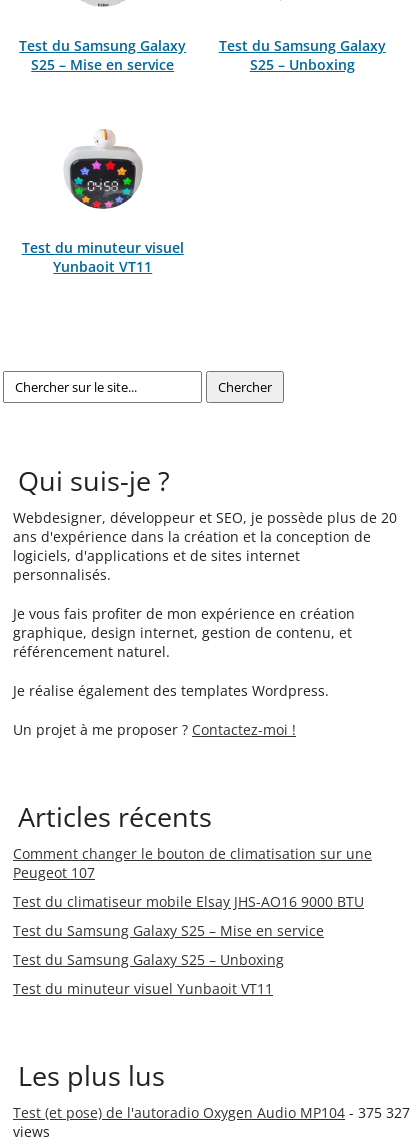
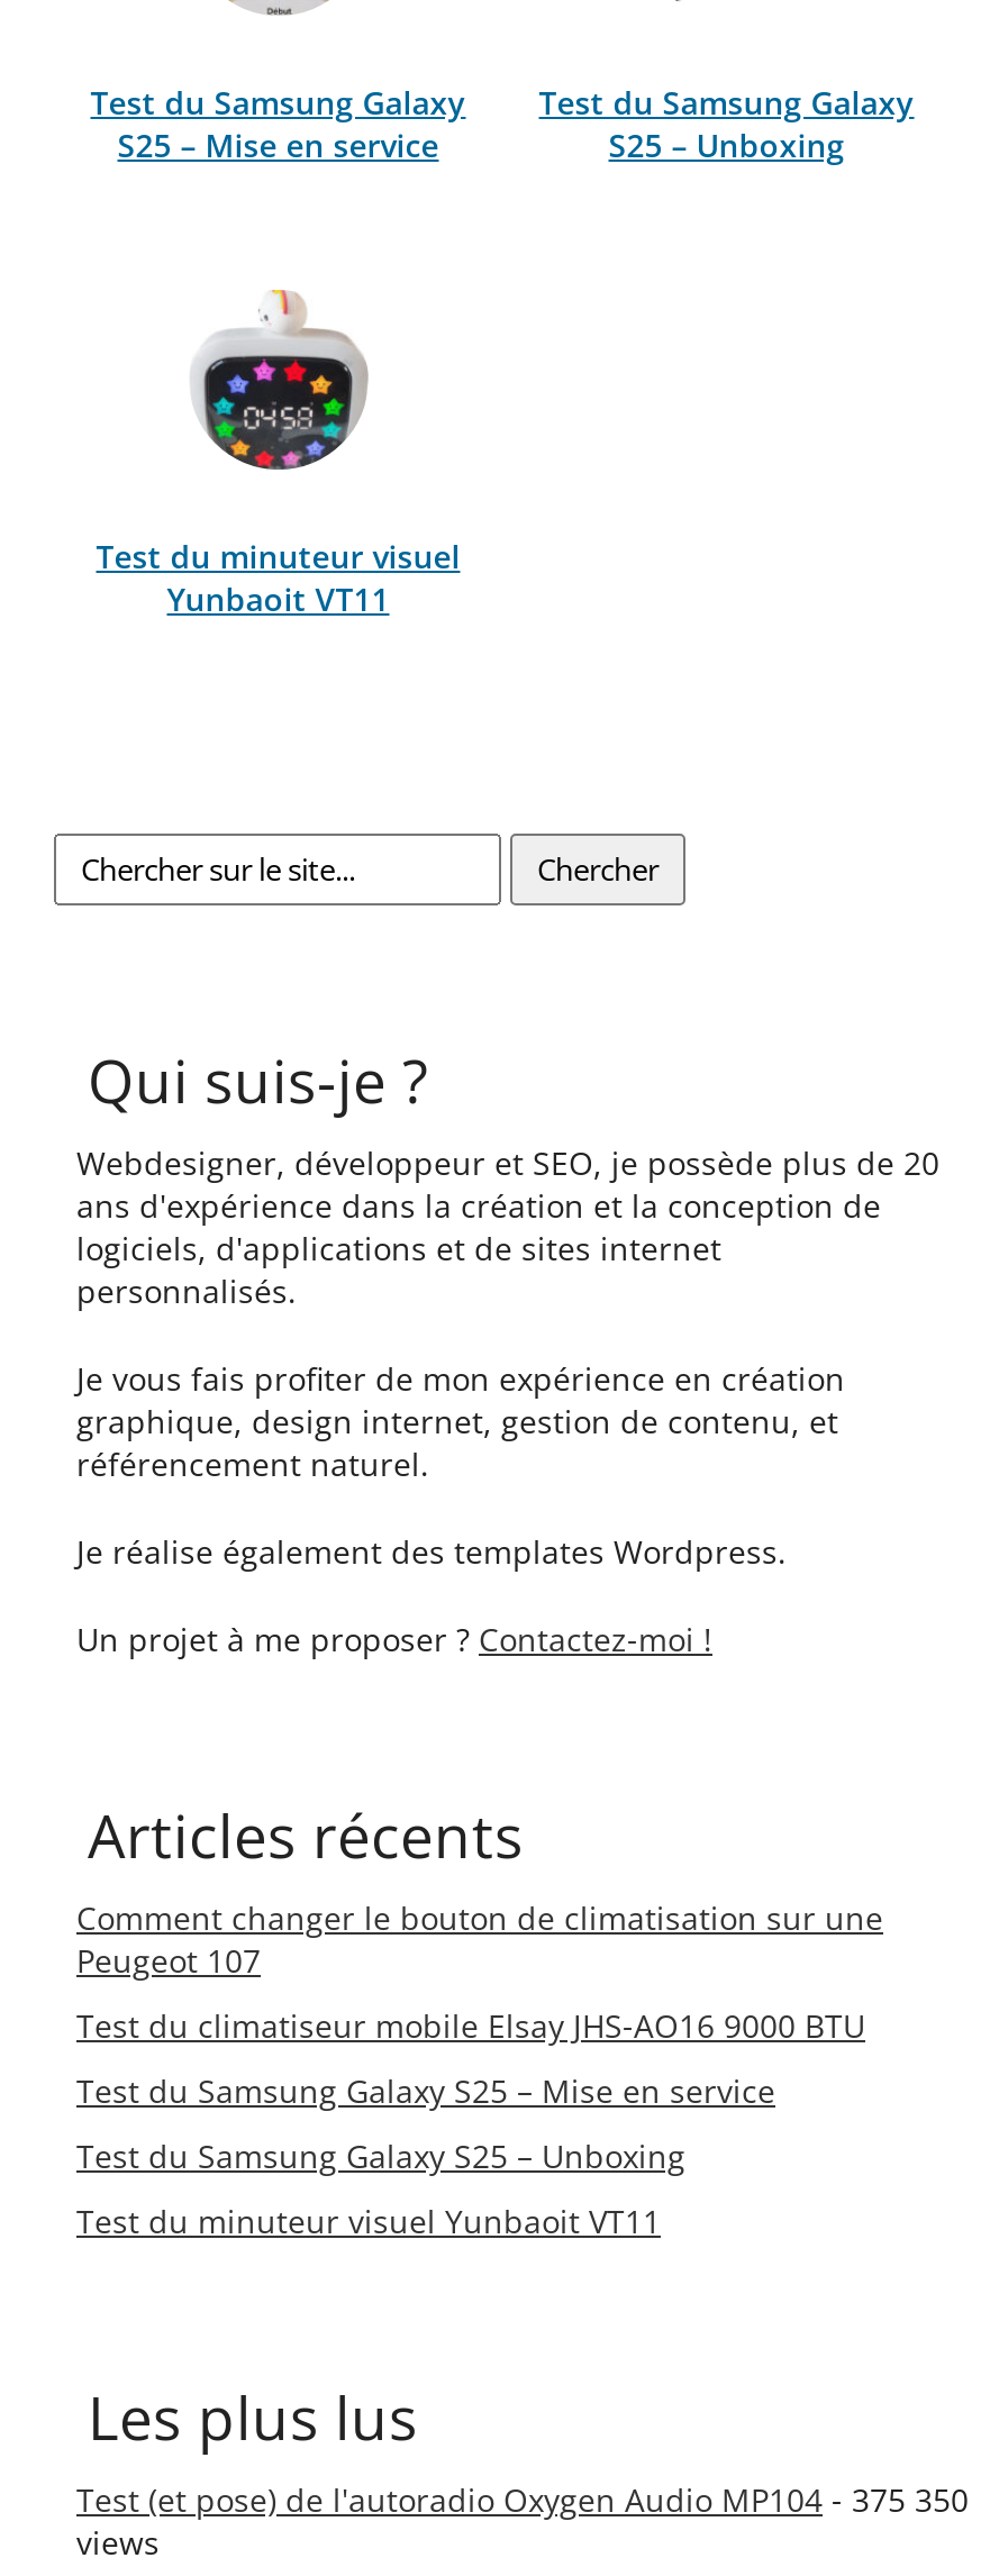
- Test (et pose) de l'autoradio Oxygen Audio MP104 - 375 327
+ Test (et pose) de l'autoradio Oxygen Audio MP104 - 375 350
